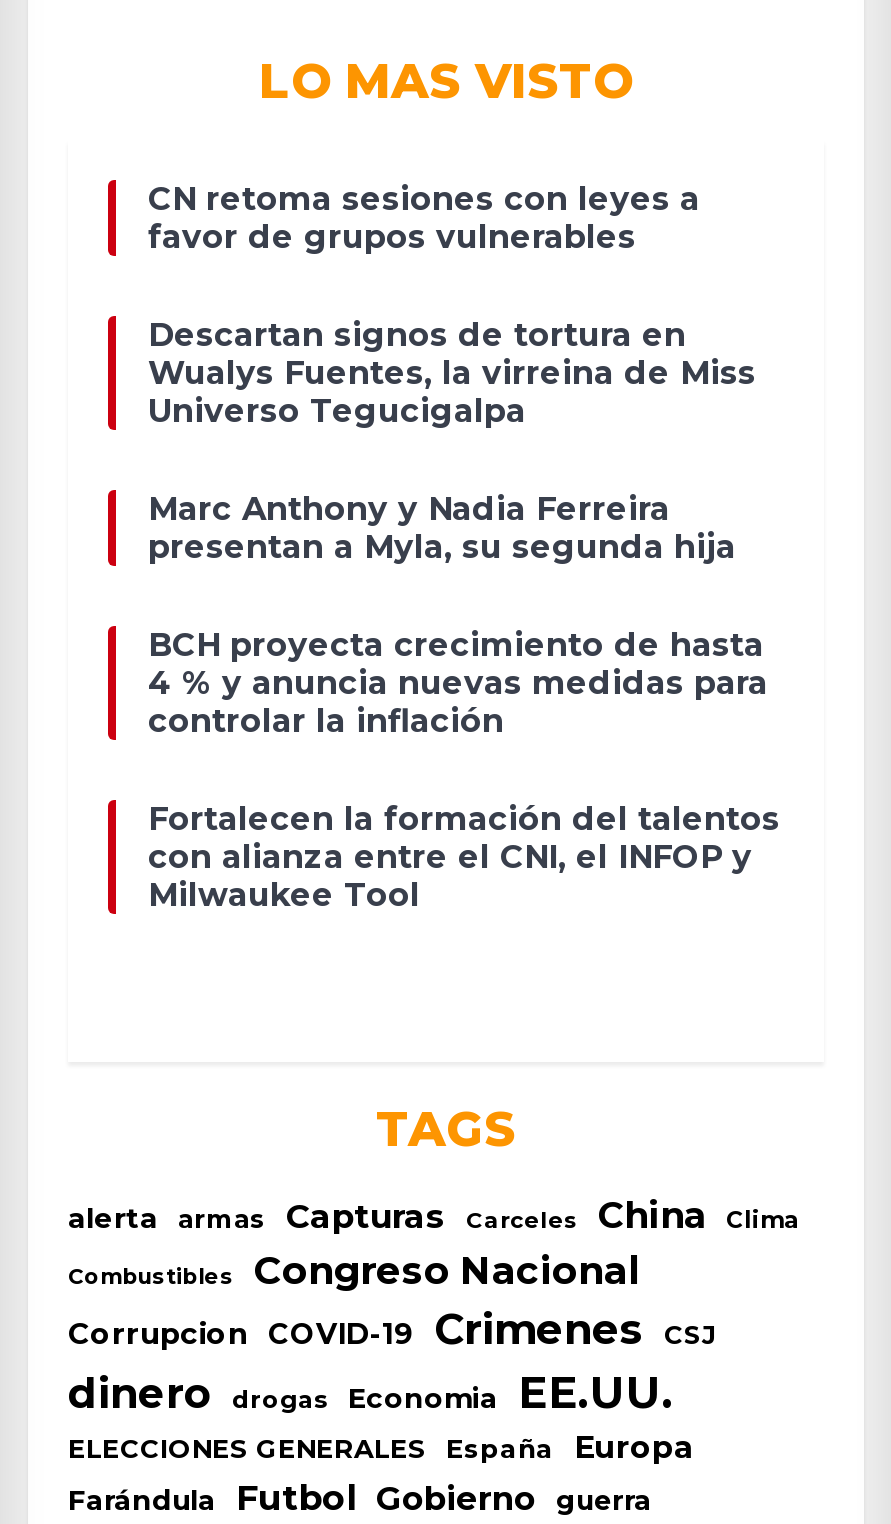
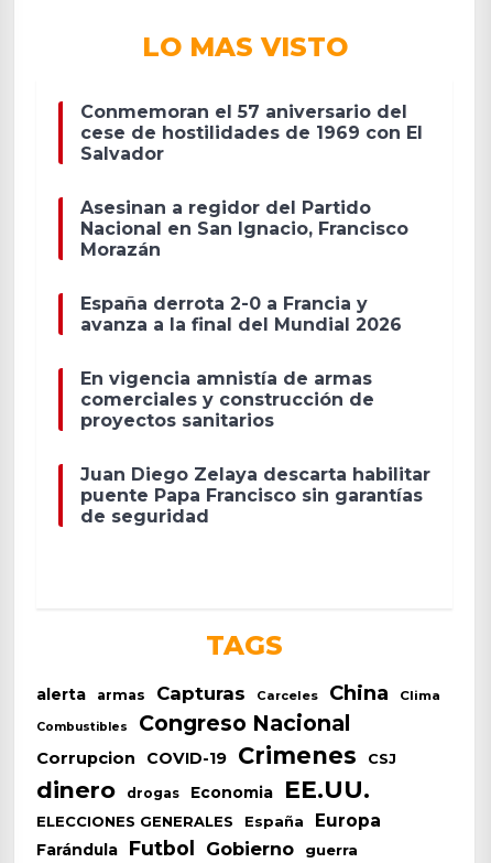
- CN retoma sesiones con leyes a
- favor de grupos vulnerables
+ Conmemoran el 57 aniversario del
+ cese de hostilidades de 1969 con El
+ Salvador

- Descartan signos de tortura en
- Wualys Fuentes, la virreina de Miss
- Universo Tegucigalpa
+ Asesinan a regidor del Partido
+ Nacional en San Ignacio, Francisco
+ Morazán

- Marc Anthony y Nadia Ferreira
- presentan a Myla, su segunda hija
+ España derrota 2-0 a Francia y
+ avanza a la final del Mundial 2026

- BCH proyecta crecimiento de hasta
- 4 % y anuncia nuevas medidas para
- controlar la inflación
+ En vigencia amnistía de armas
+ comerciales y construcción de
+ proyectos sanitarios

- Fortalecen la formación del talentos
- con alianza entre el CNI, el INFOP y
- Milwaukee Tool
+ Juan Diego Zelaya descarta habilitar
+ puente Papa Francisco sin garantías
+ de seguridad
